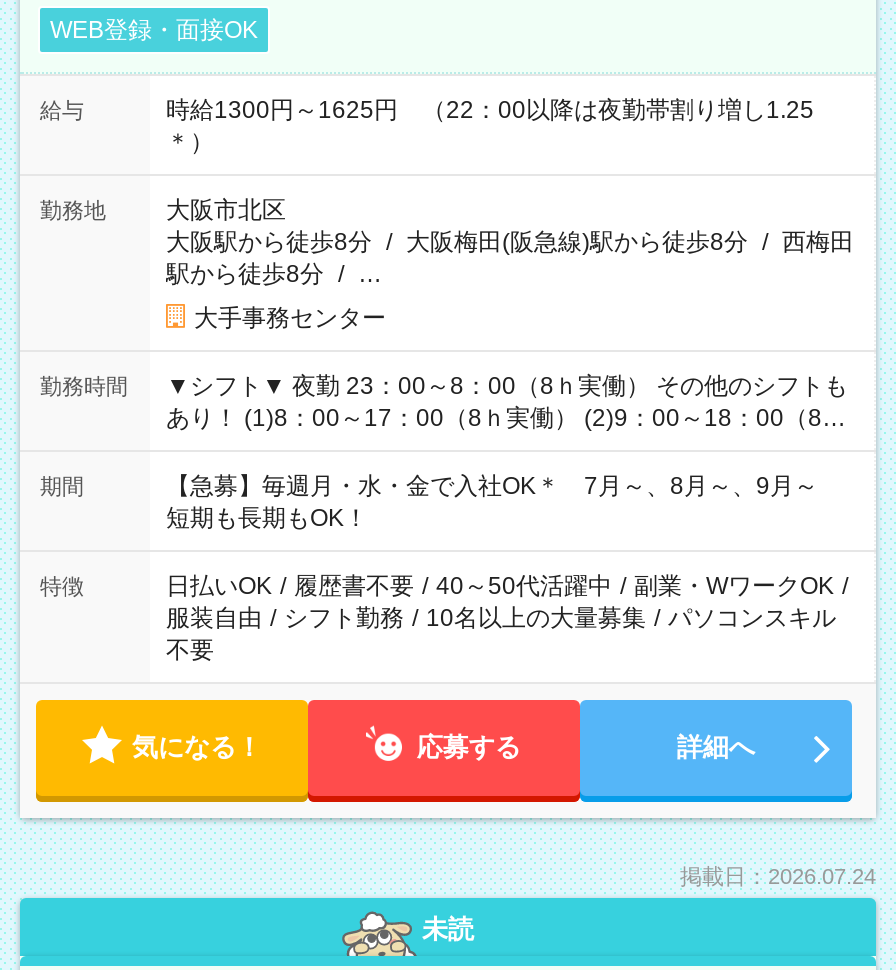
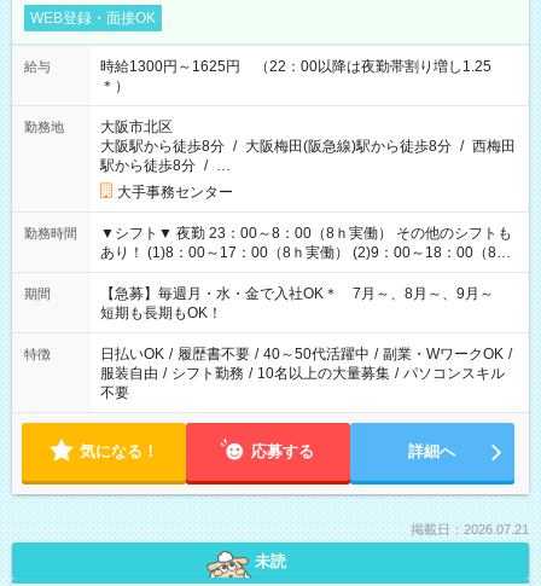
- 掲載日：2026.07.24
+ 掲載日：2026.07.21
